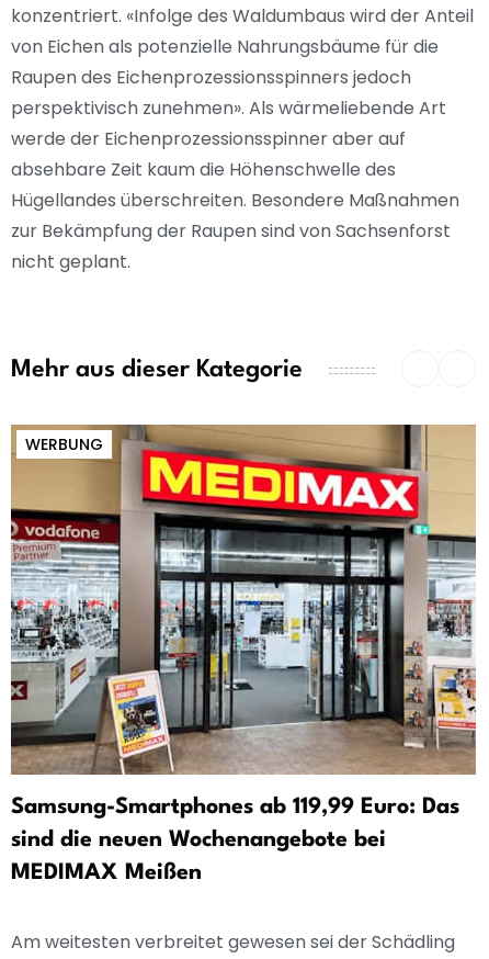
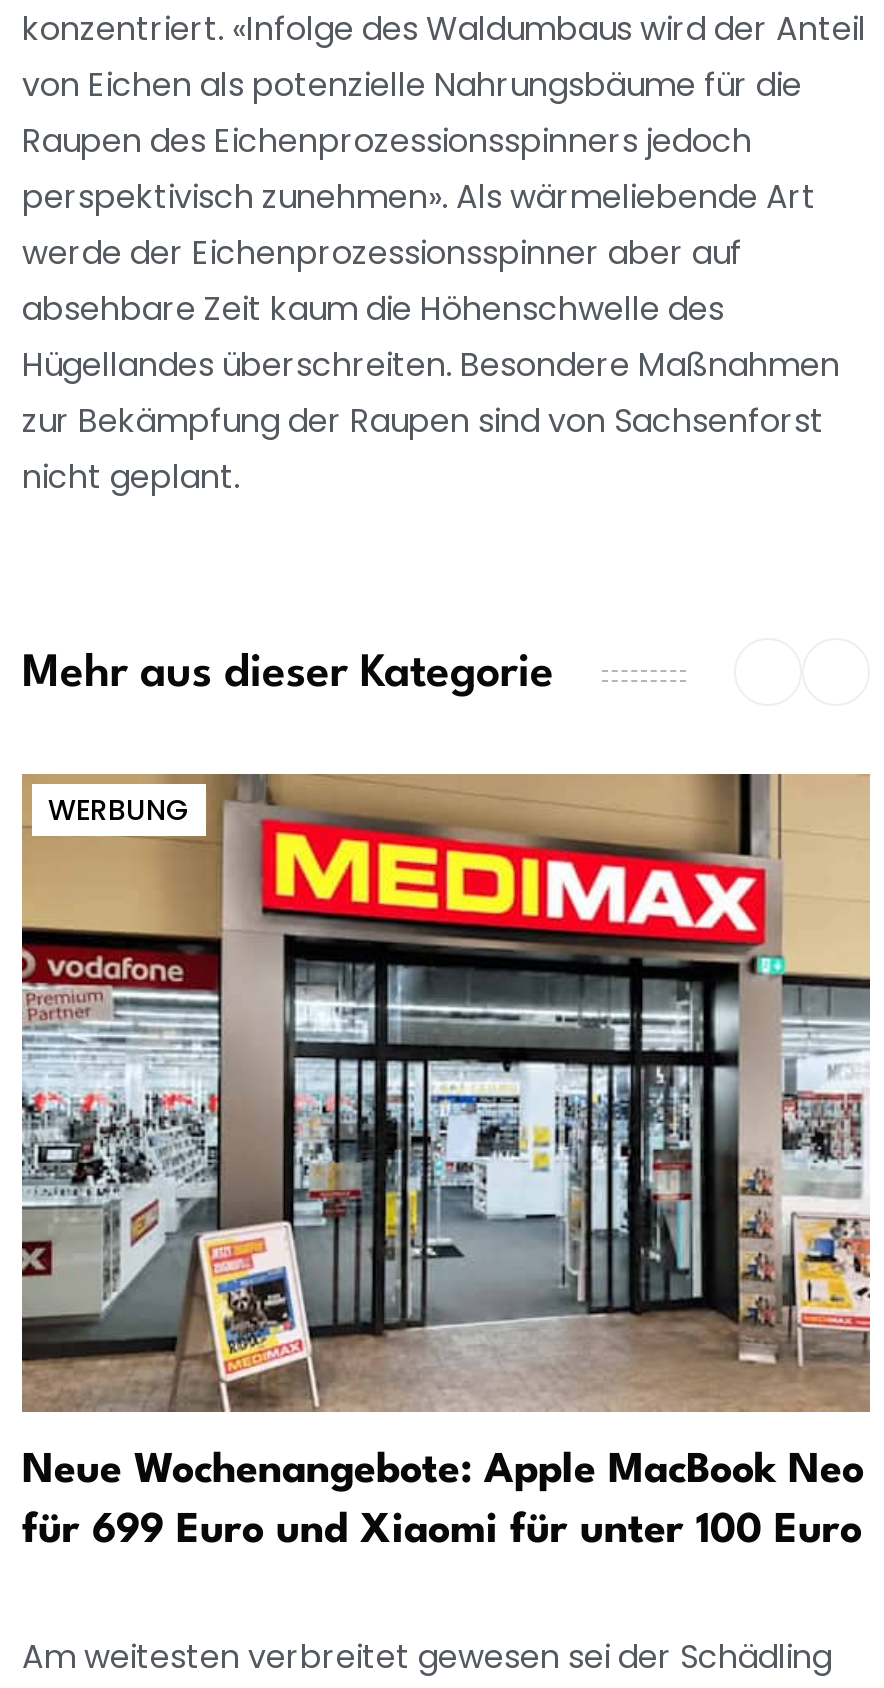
- Samsung-Smartphones ab 119,99 Euro: Das
- sind die neuen Wochenangebote bei
- MEDIMAX Meißen
+ Neue Wochenangebote: Apple MacBook Neo
+ für 699 Euro und Xiaomi für unter 100 Euro
